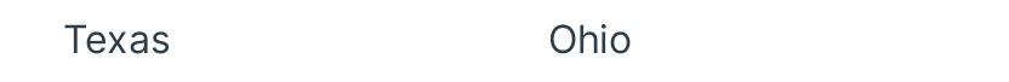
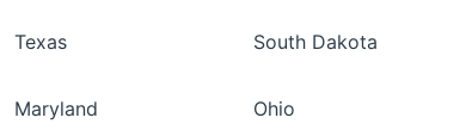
+ South Dakota
+ Maryland
